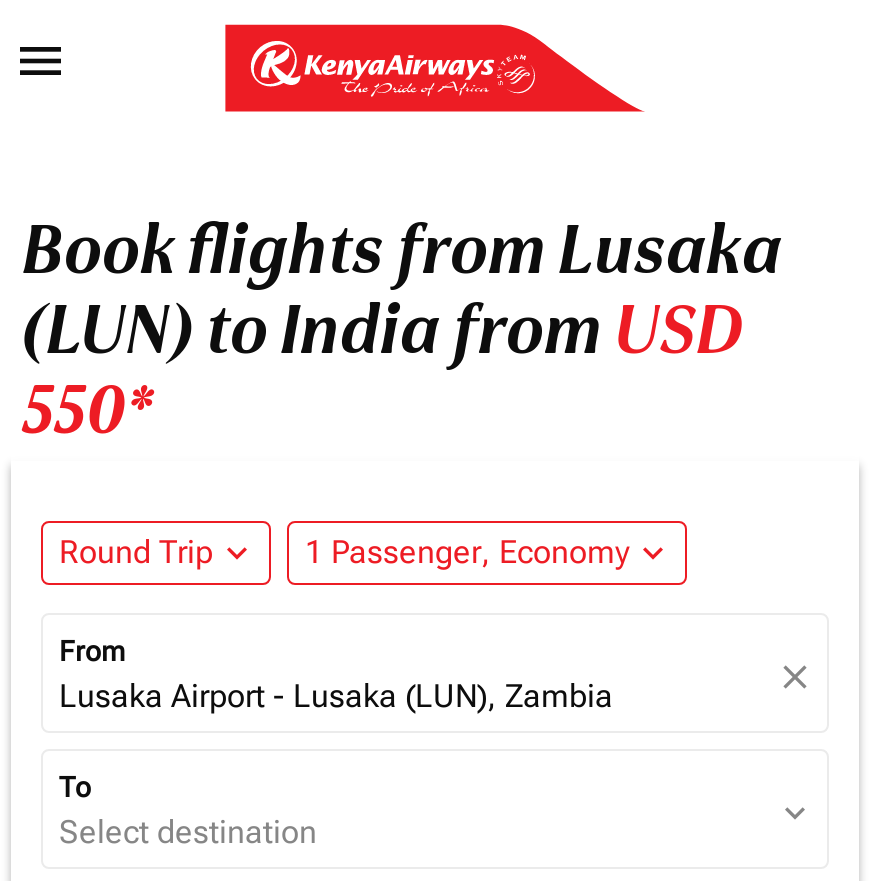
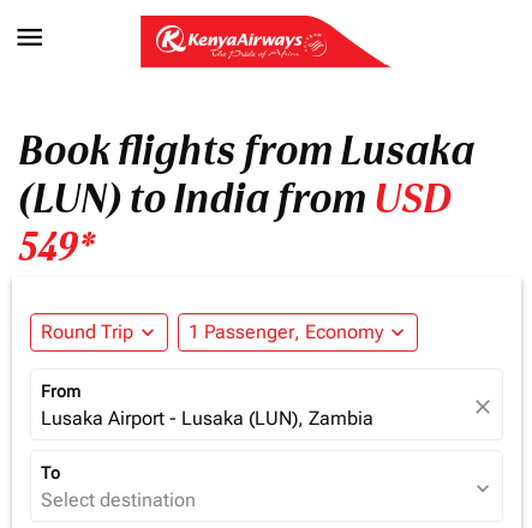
- 550*
+ 549*
